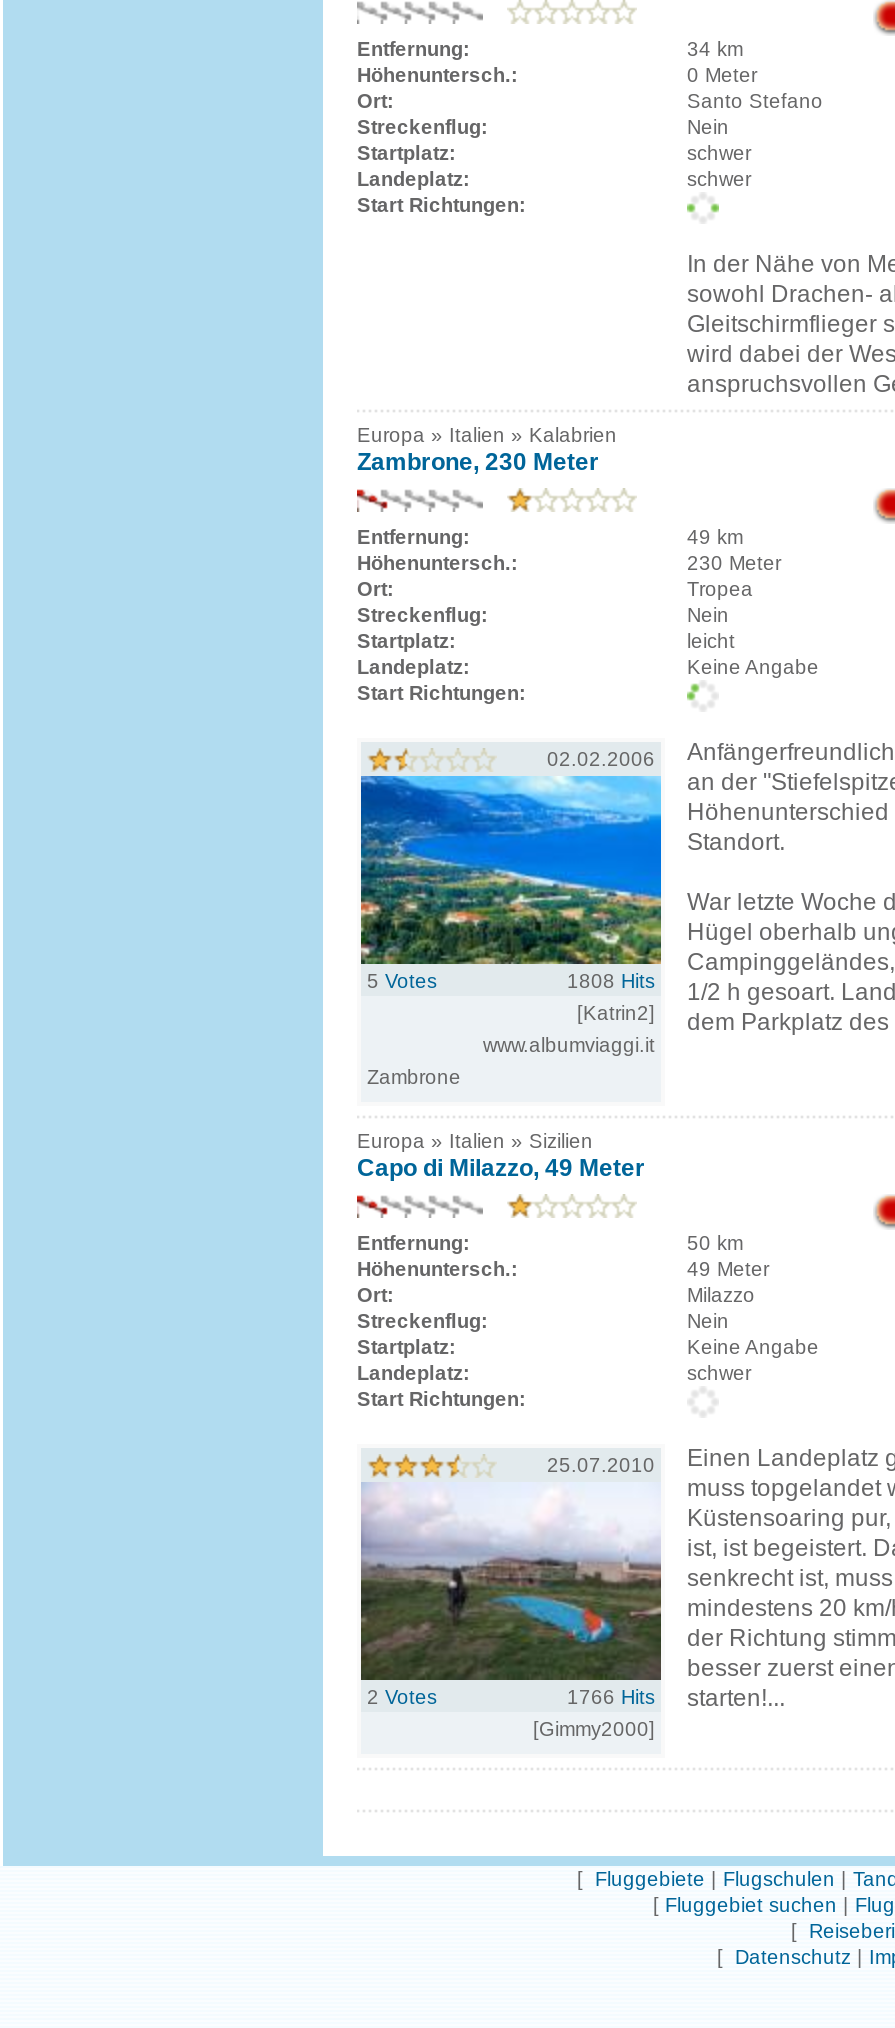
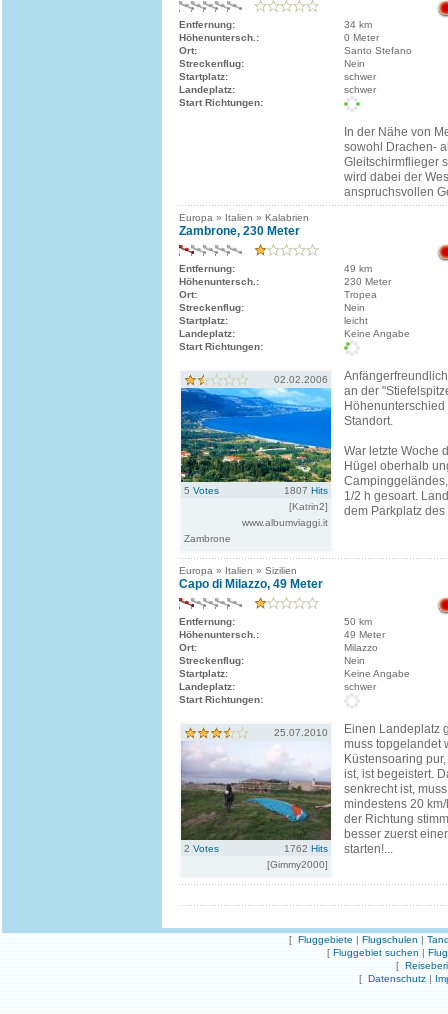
- 1808 Hits
+ 1807 Hits

- 1766 Hits starten!...
+ 1762 Hits starten!...
